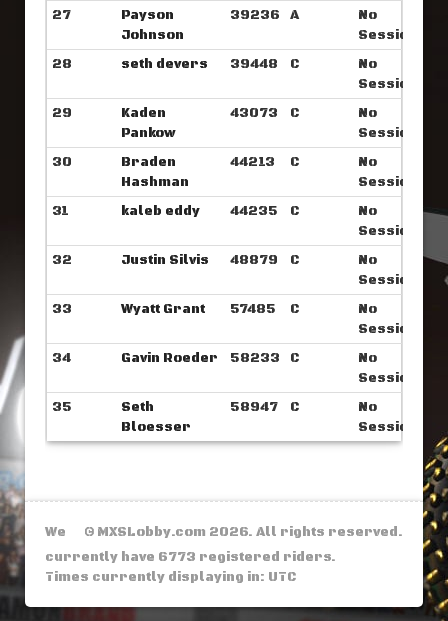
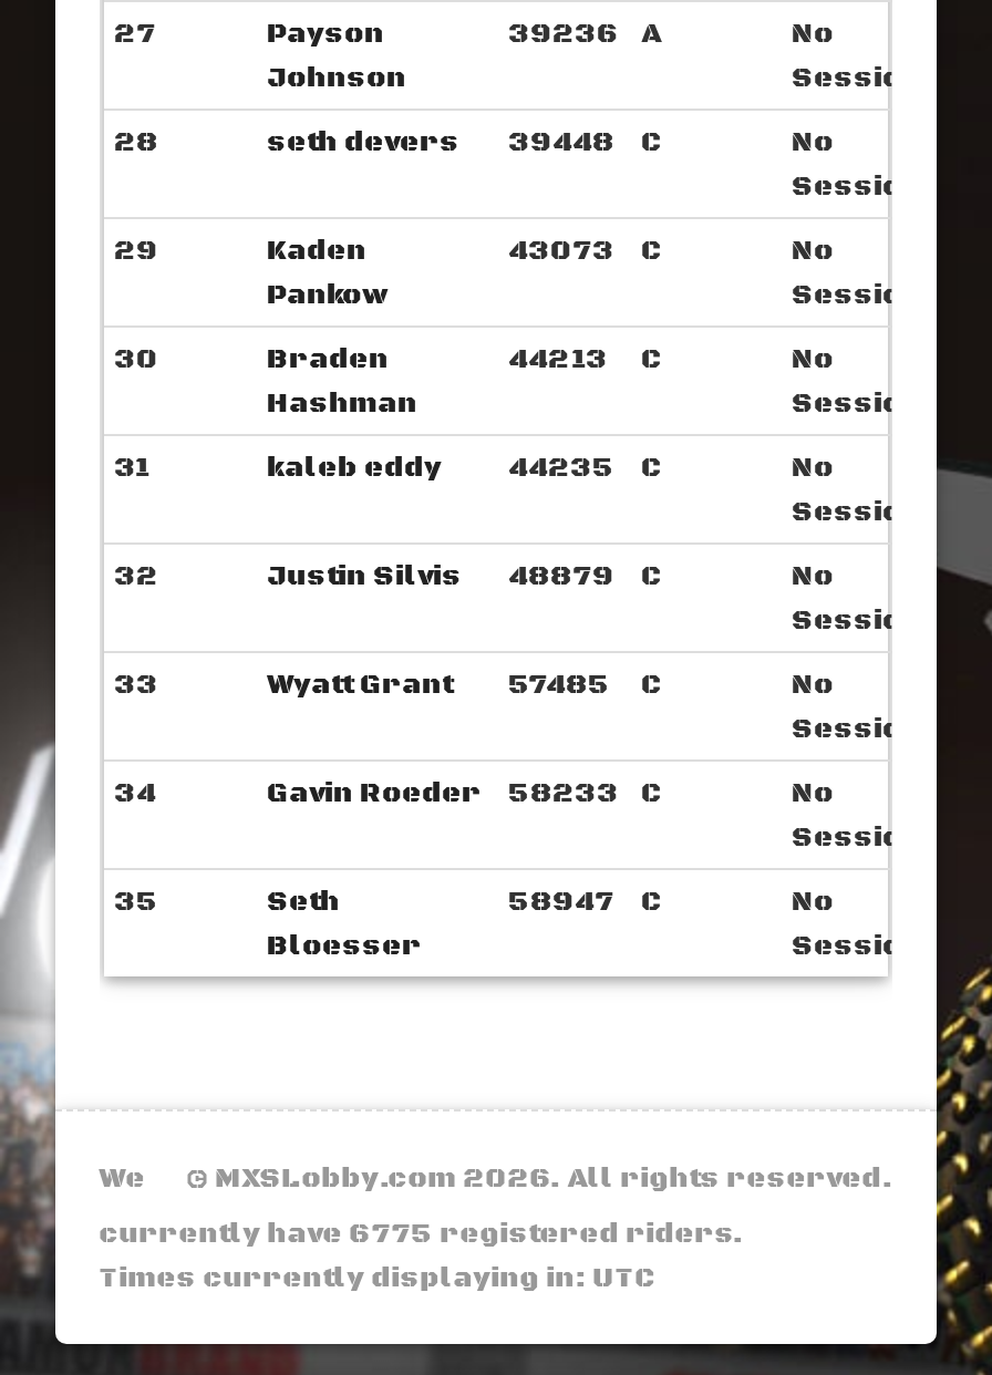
- currently have 6773 registered riders.
+ currently have 6775 registered riders.
